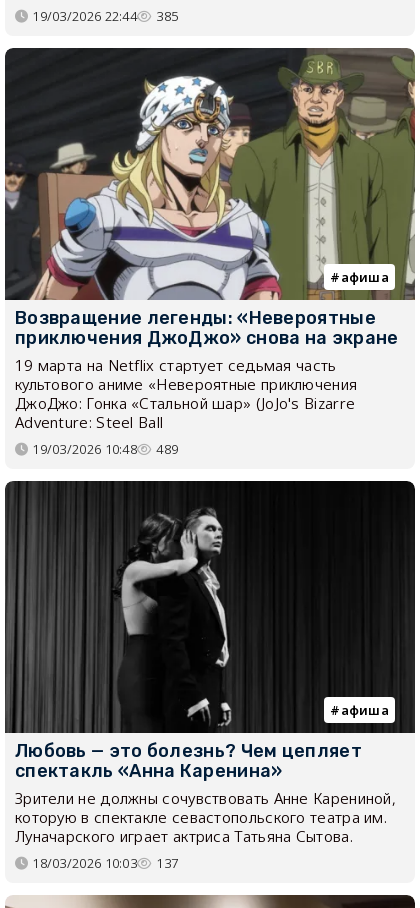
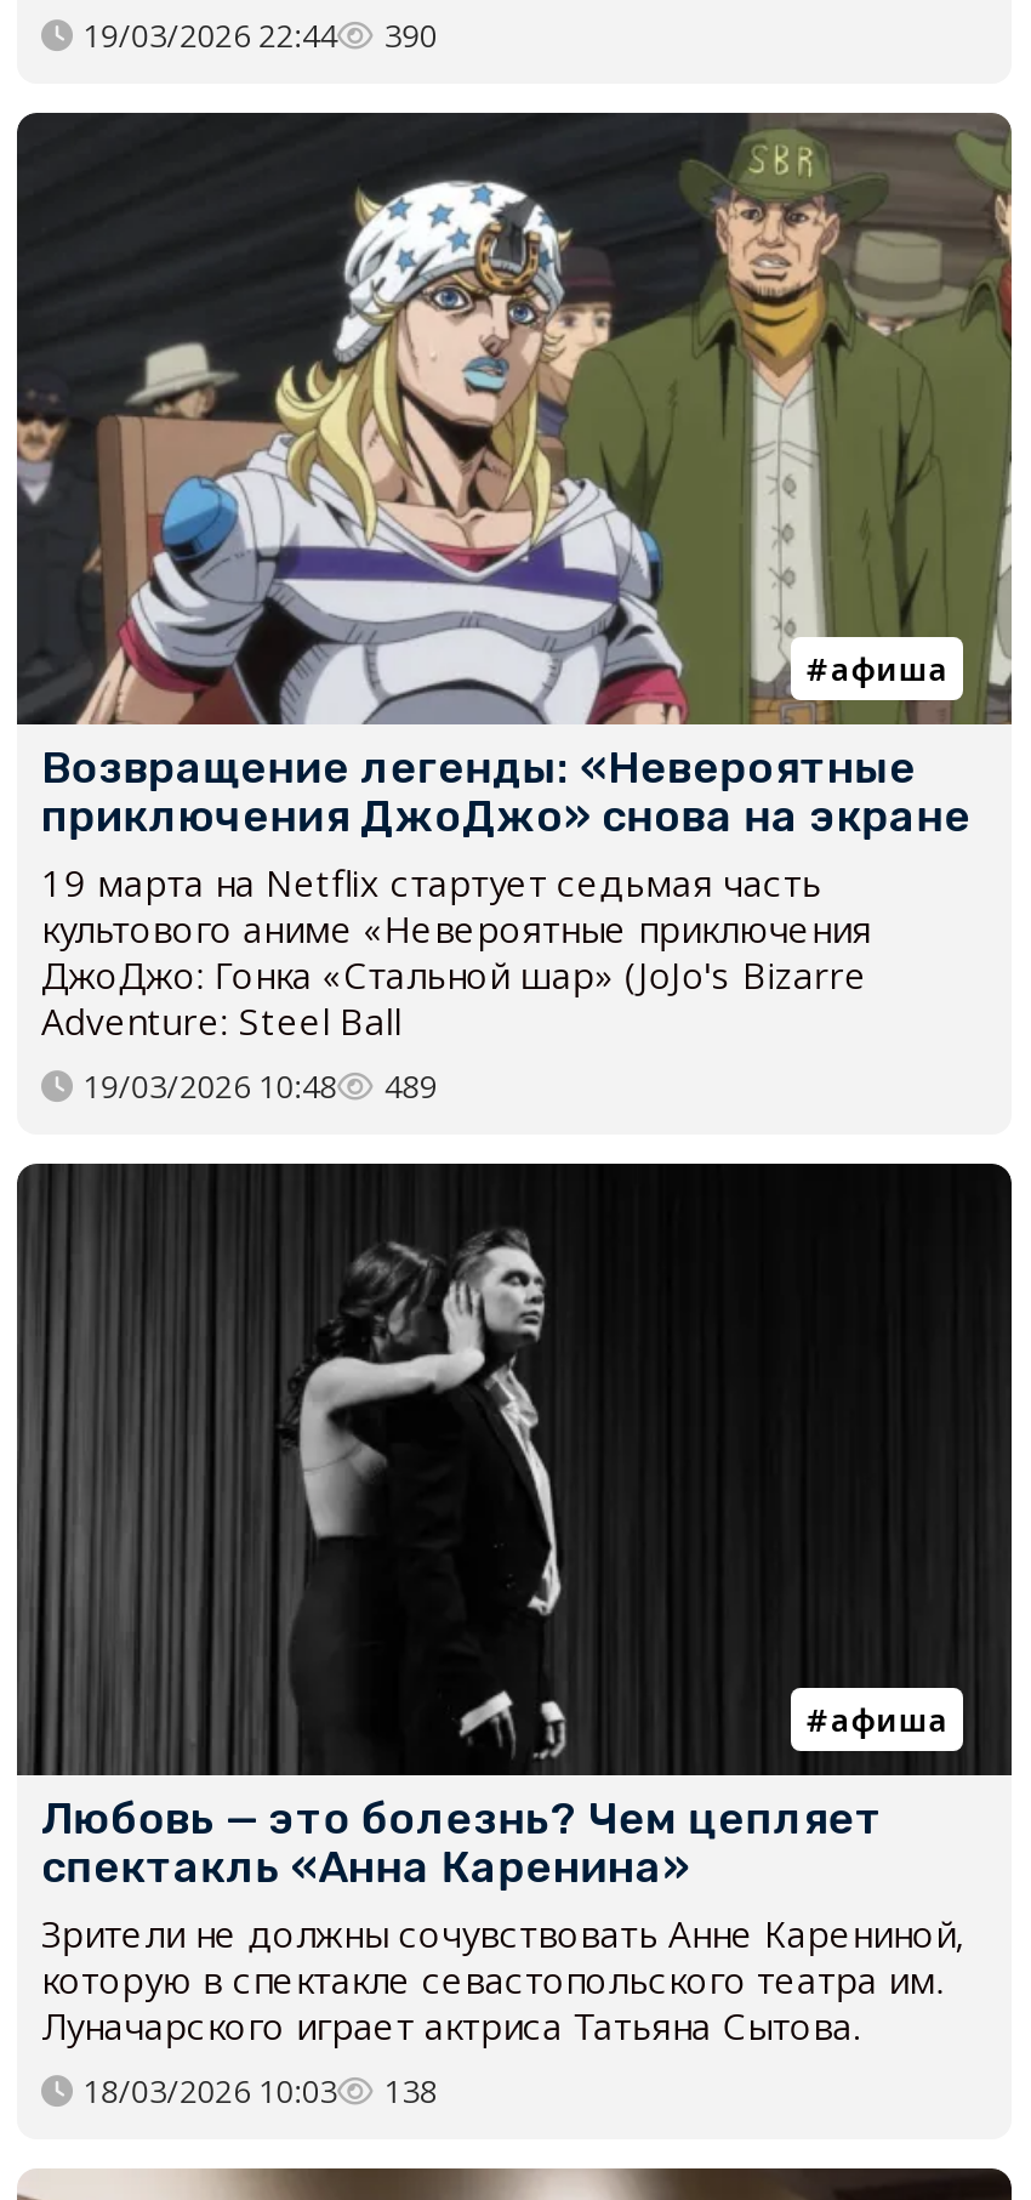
- 19/03/2026 22:44 385
+ 19/03/2026 22:44 390

- 18/03/2026 10:03 137
+ 18/03/2026 10:03 138
